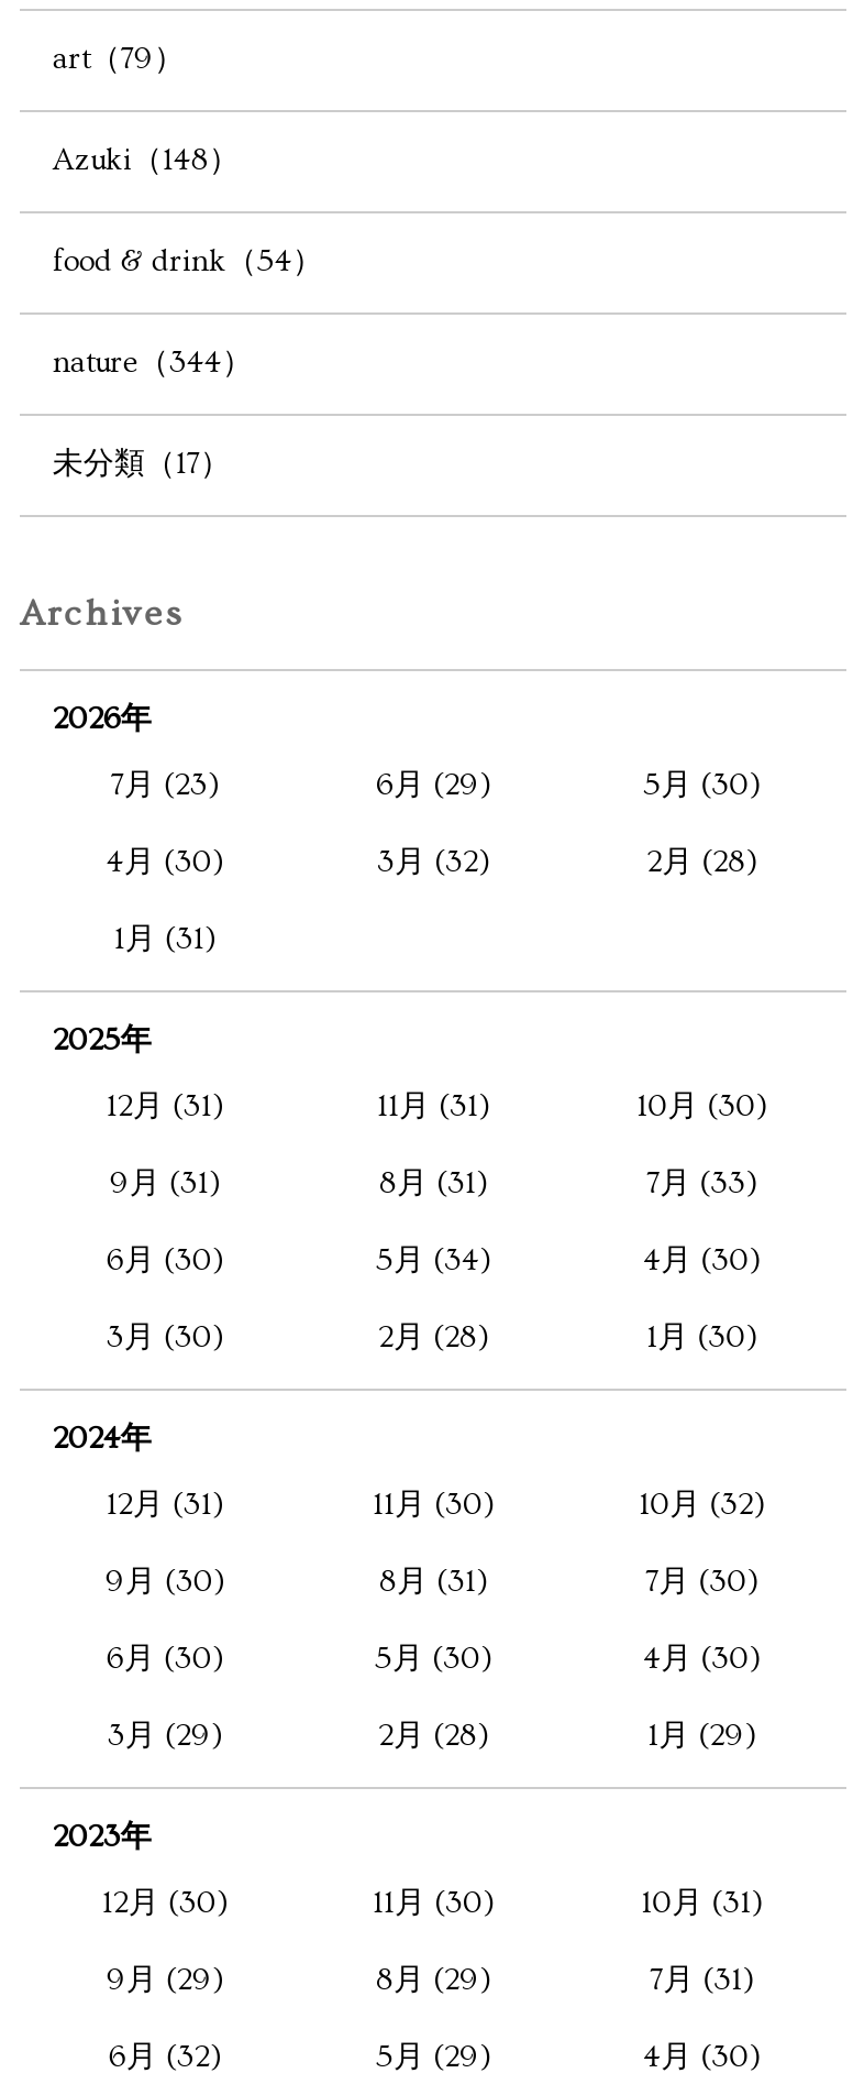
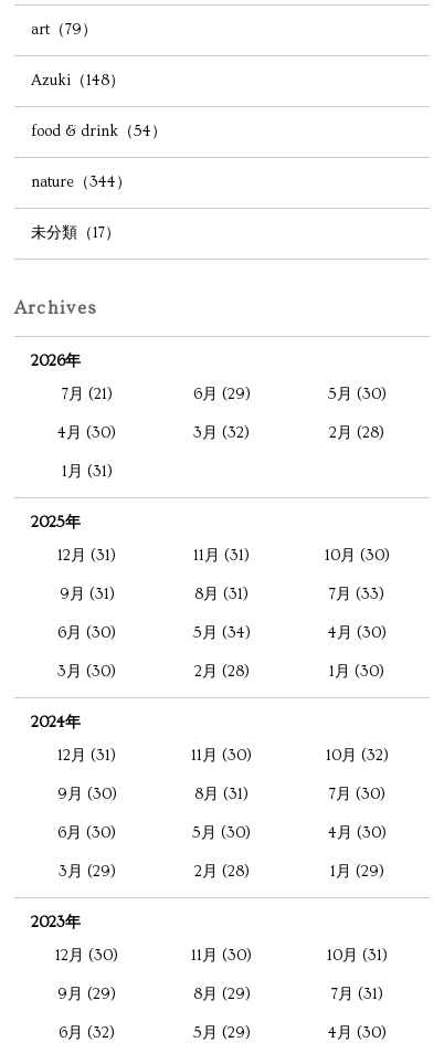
- 7月 (23)
+ 7月 (21)
